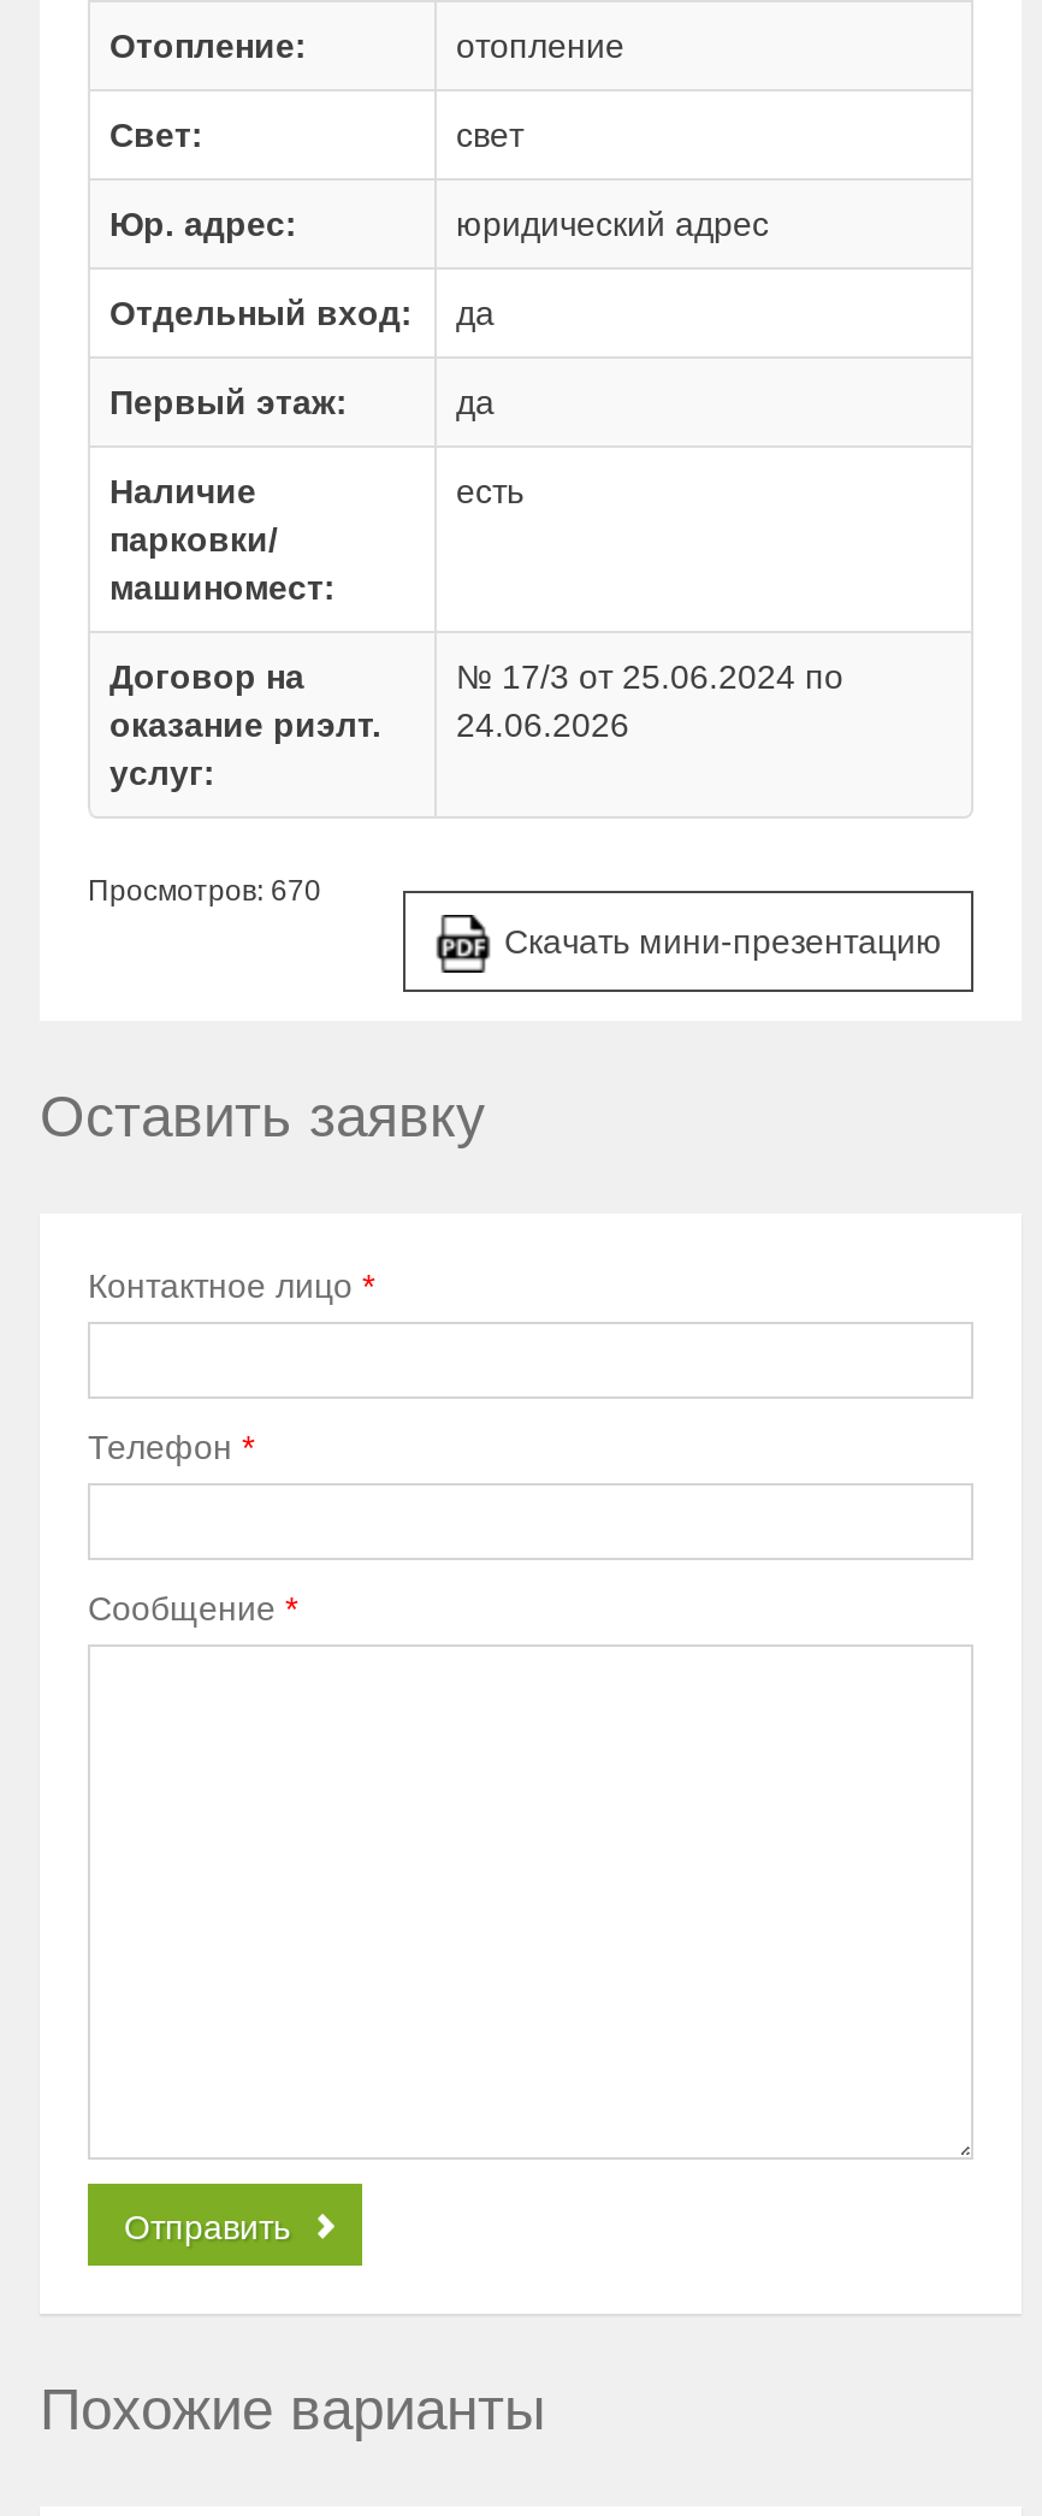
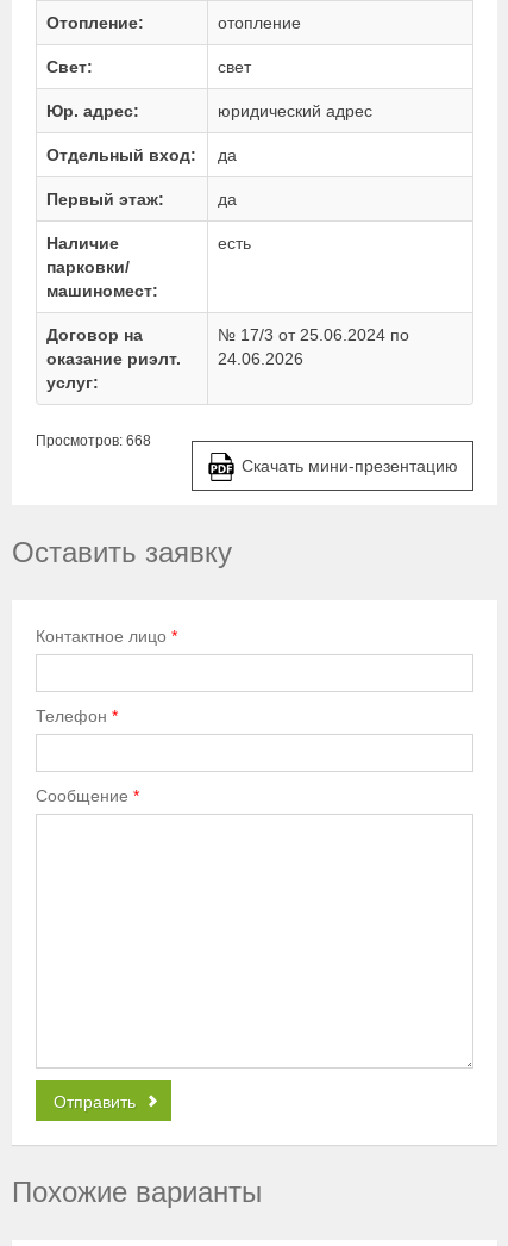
- Просмотров: 670
+ Просмотров: 668
